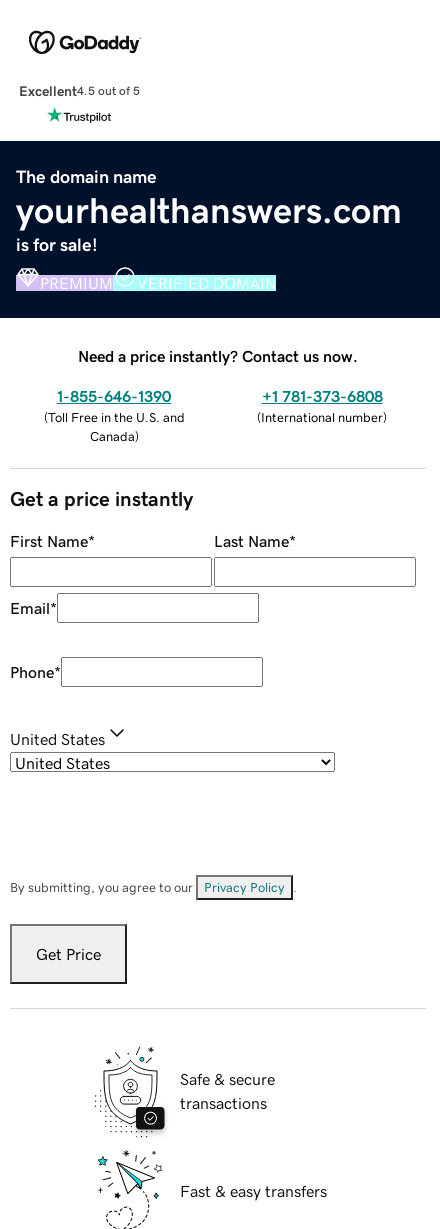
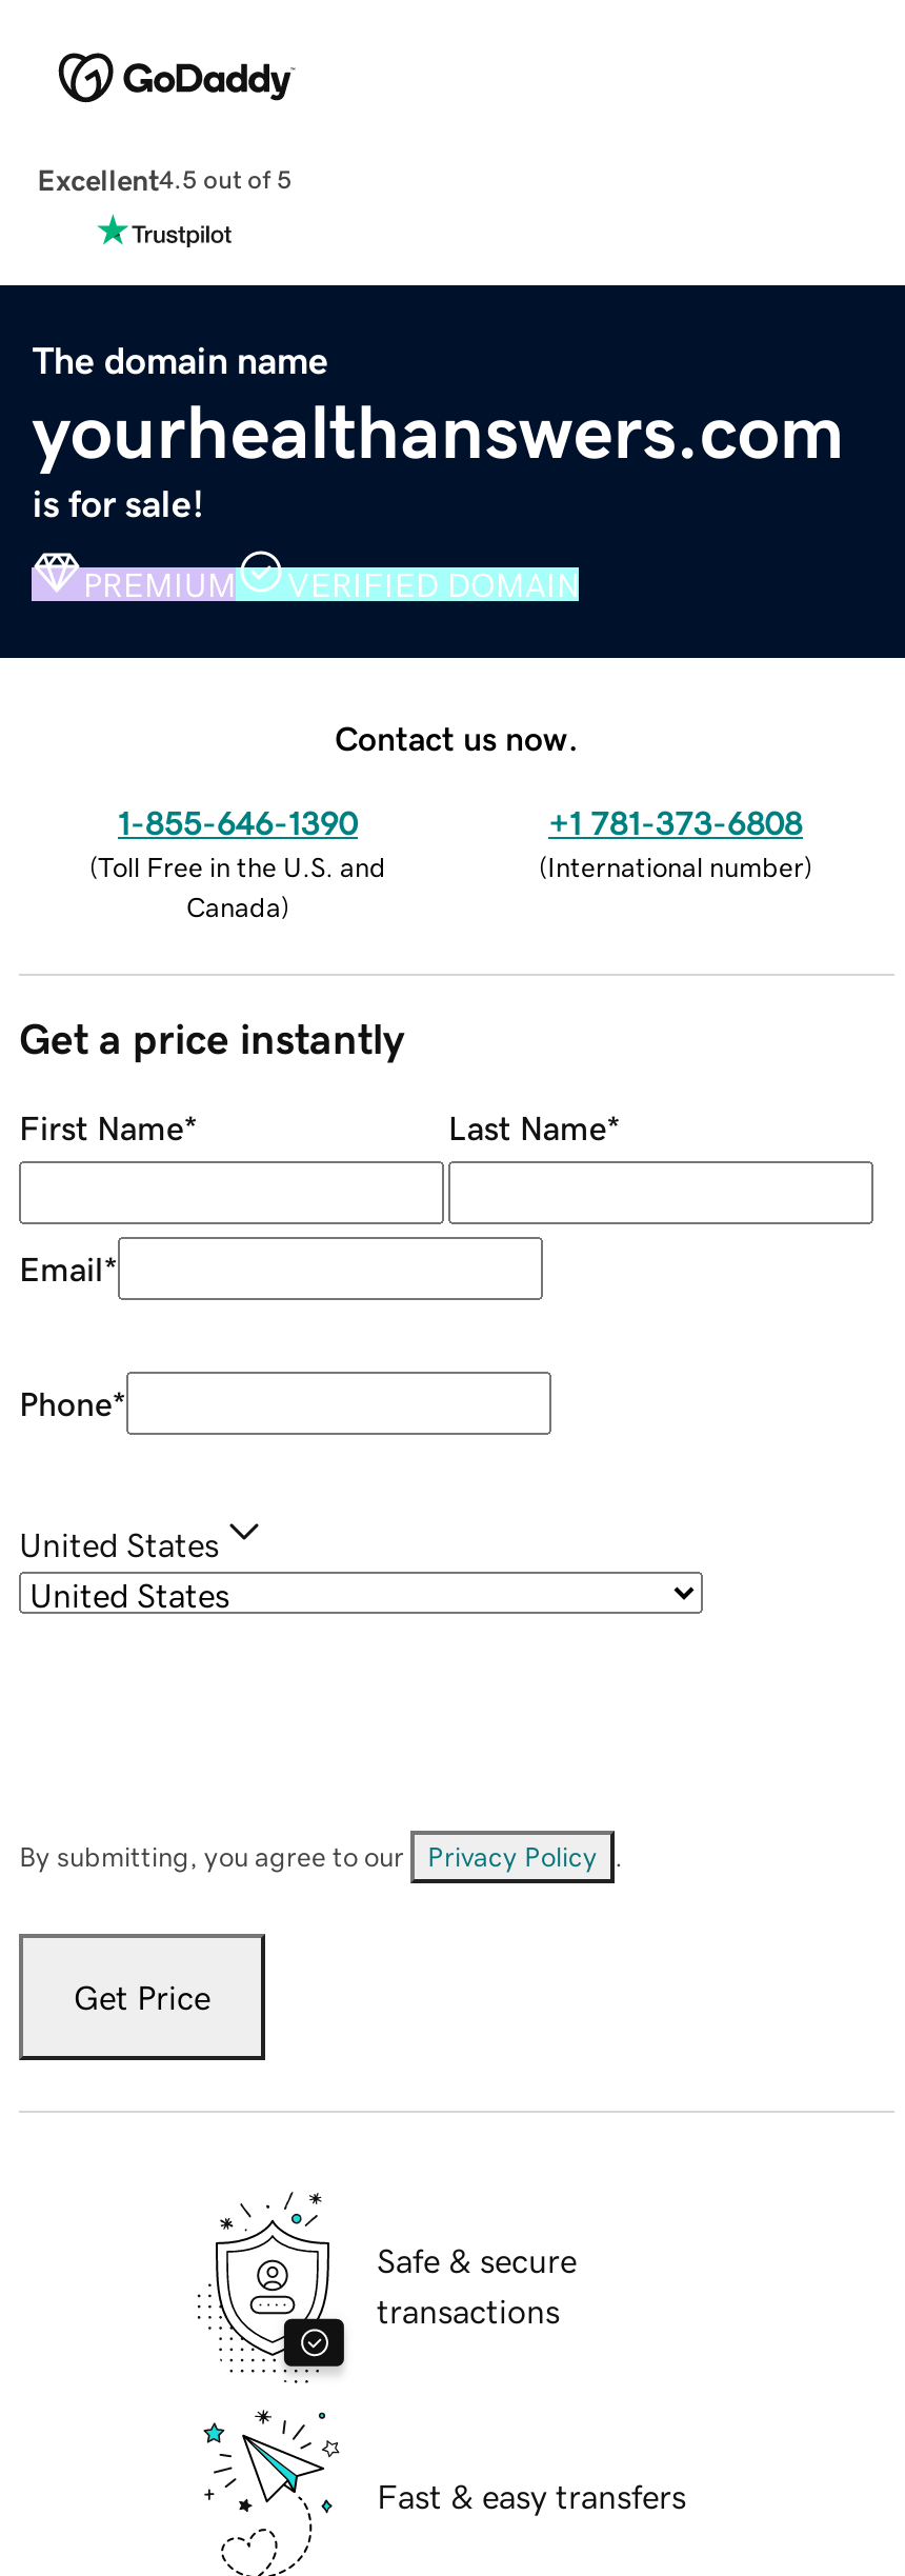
- Need a price instantly? Contact us now.
+ Contact us now.
